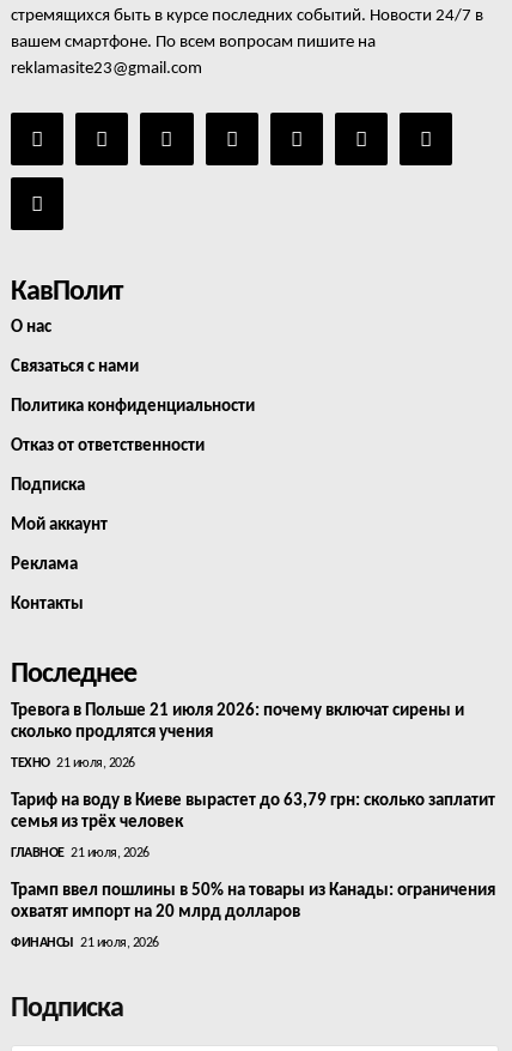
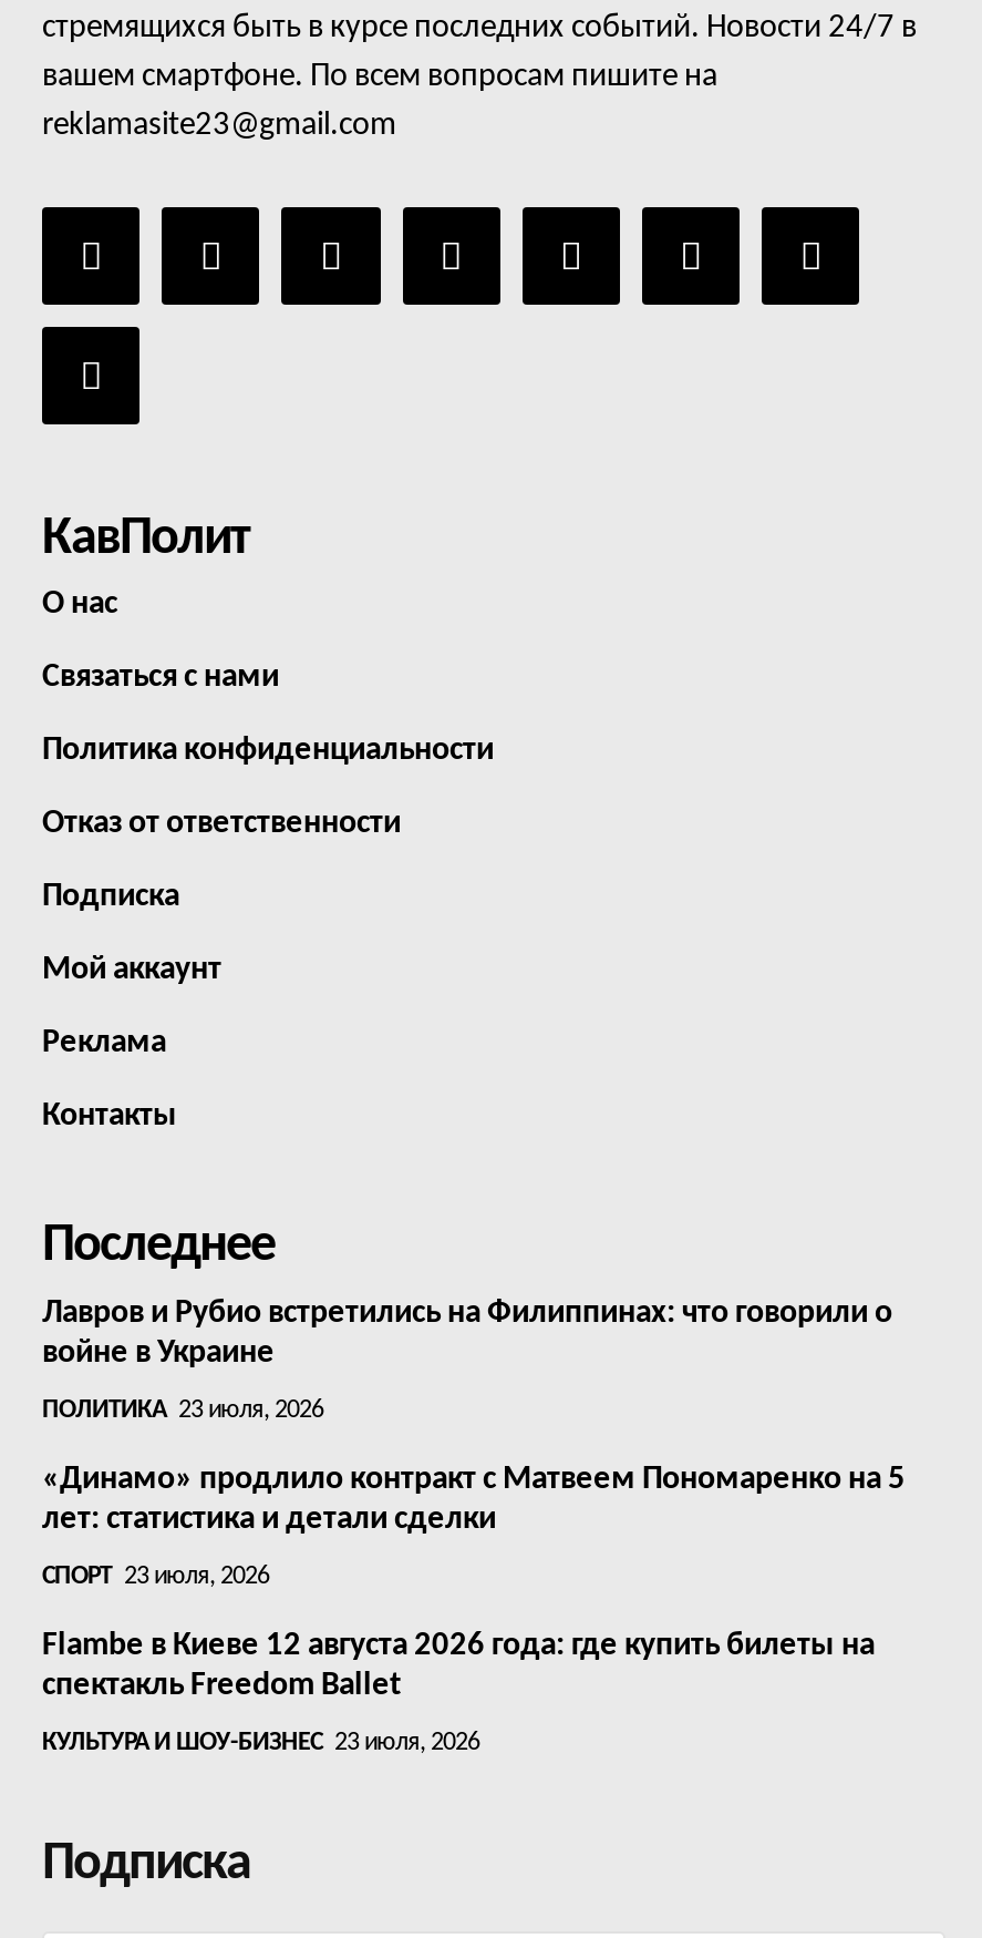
- Тревога в Польше 21 июля 2026: почему включат сирены и
- сколько продлятся учения
+ Лавров и Рубио встретились на Филиппинах: что говорили о
+ войне в Украине

- ТЕХНО 21 июля, 2026
+ ПОЛИТИКА 23 июля, 2026

- Тариф на воду в Киеве вырастет до 63,79 грн: сколько заплатит
- семья из трёх человек
+ «Динамо» продлило контракт с Матвеем Пономаренко на 5
+ лет: статистика и детали сделки

- ГЛАВНОЕ 21 июля, 2026
+ СПОРТ 23 июля, 2026

- Трамп ввел пошлины в 50% на товары из Канады: ограничения
- охватят импорт на 20 млрд долларов
+ Flambe в Киеве 12 августа 2026 года: где купить билеты на
+ спектакль Freedom Ballet

- ФИНАНСЫ 21 июля, 2026
+ КУЛЬТУРА И ШОУ-БИЗНЕС 23 июля, 2026
